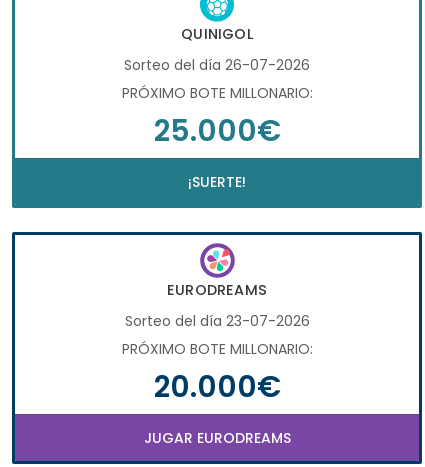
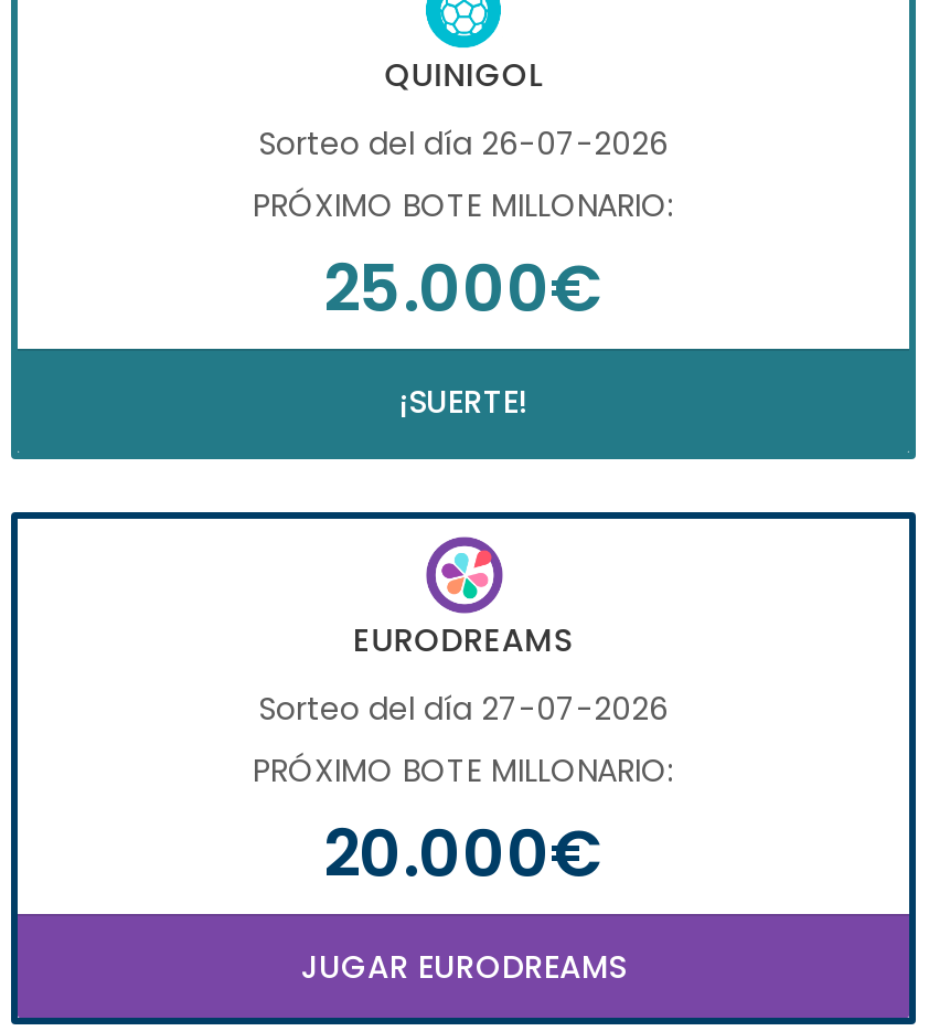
- Sorteo del día 23-07-2026
+ Sorteo del día 27-07-2026
